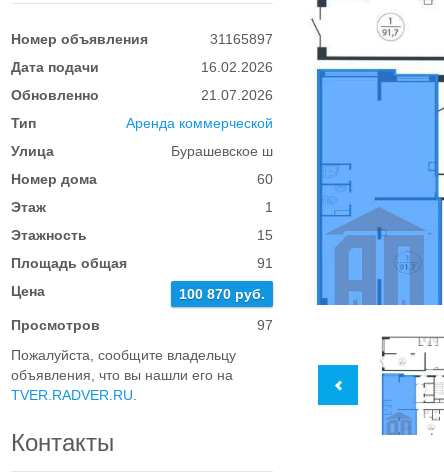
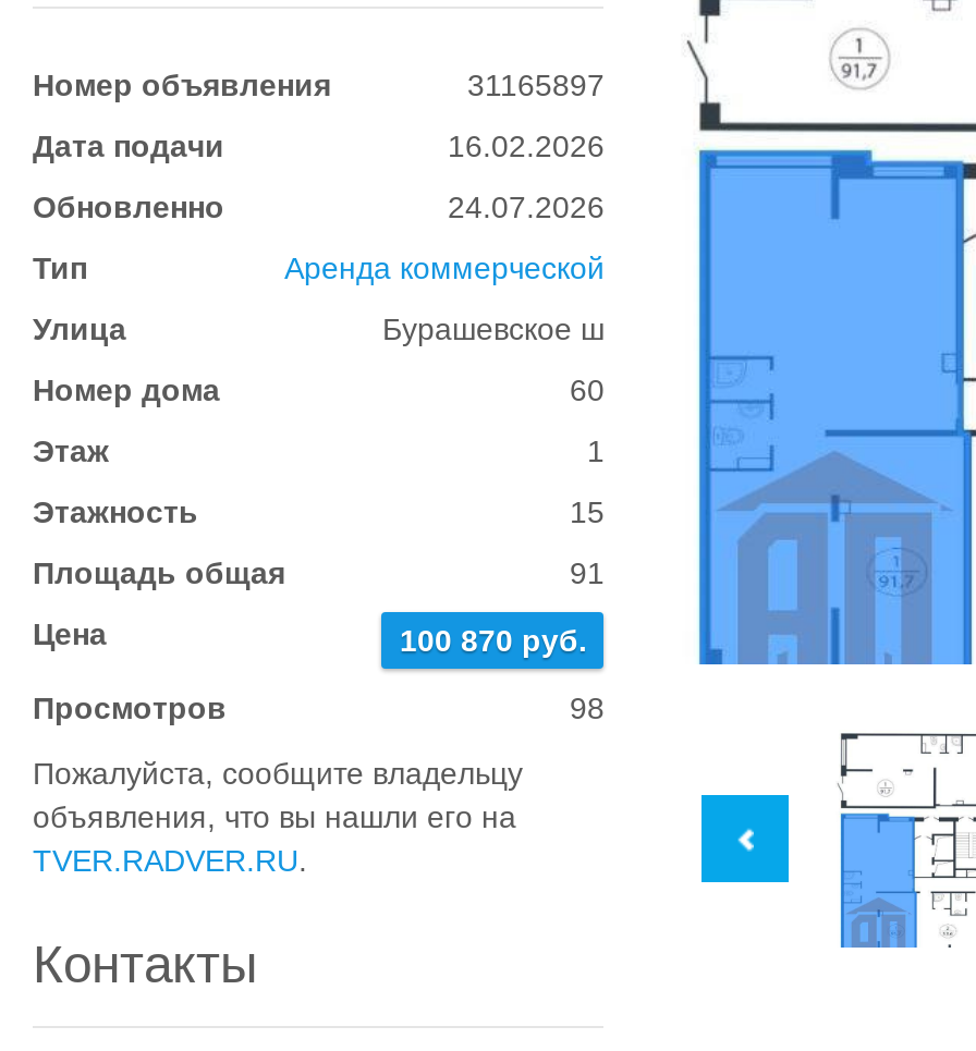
- 21.07.2026
+ 24.07.2026

- 97
+ 98
